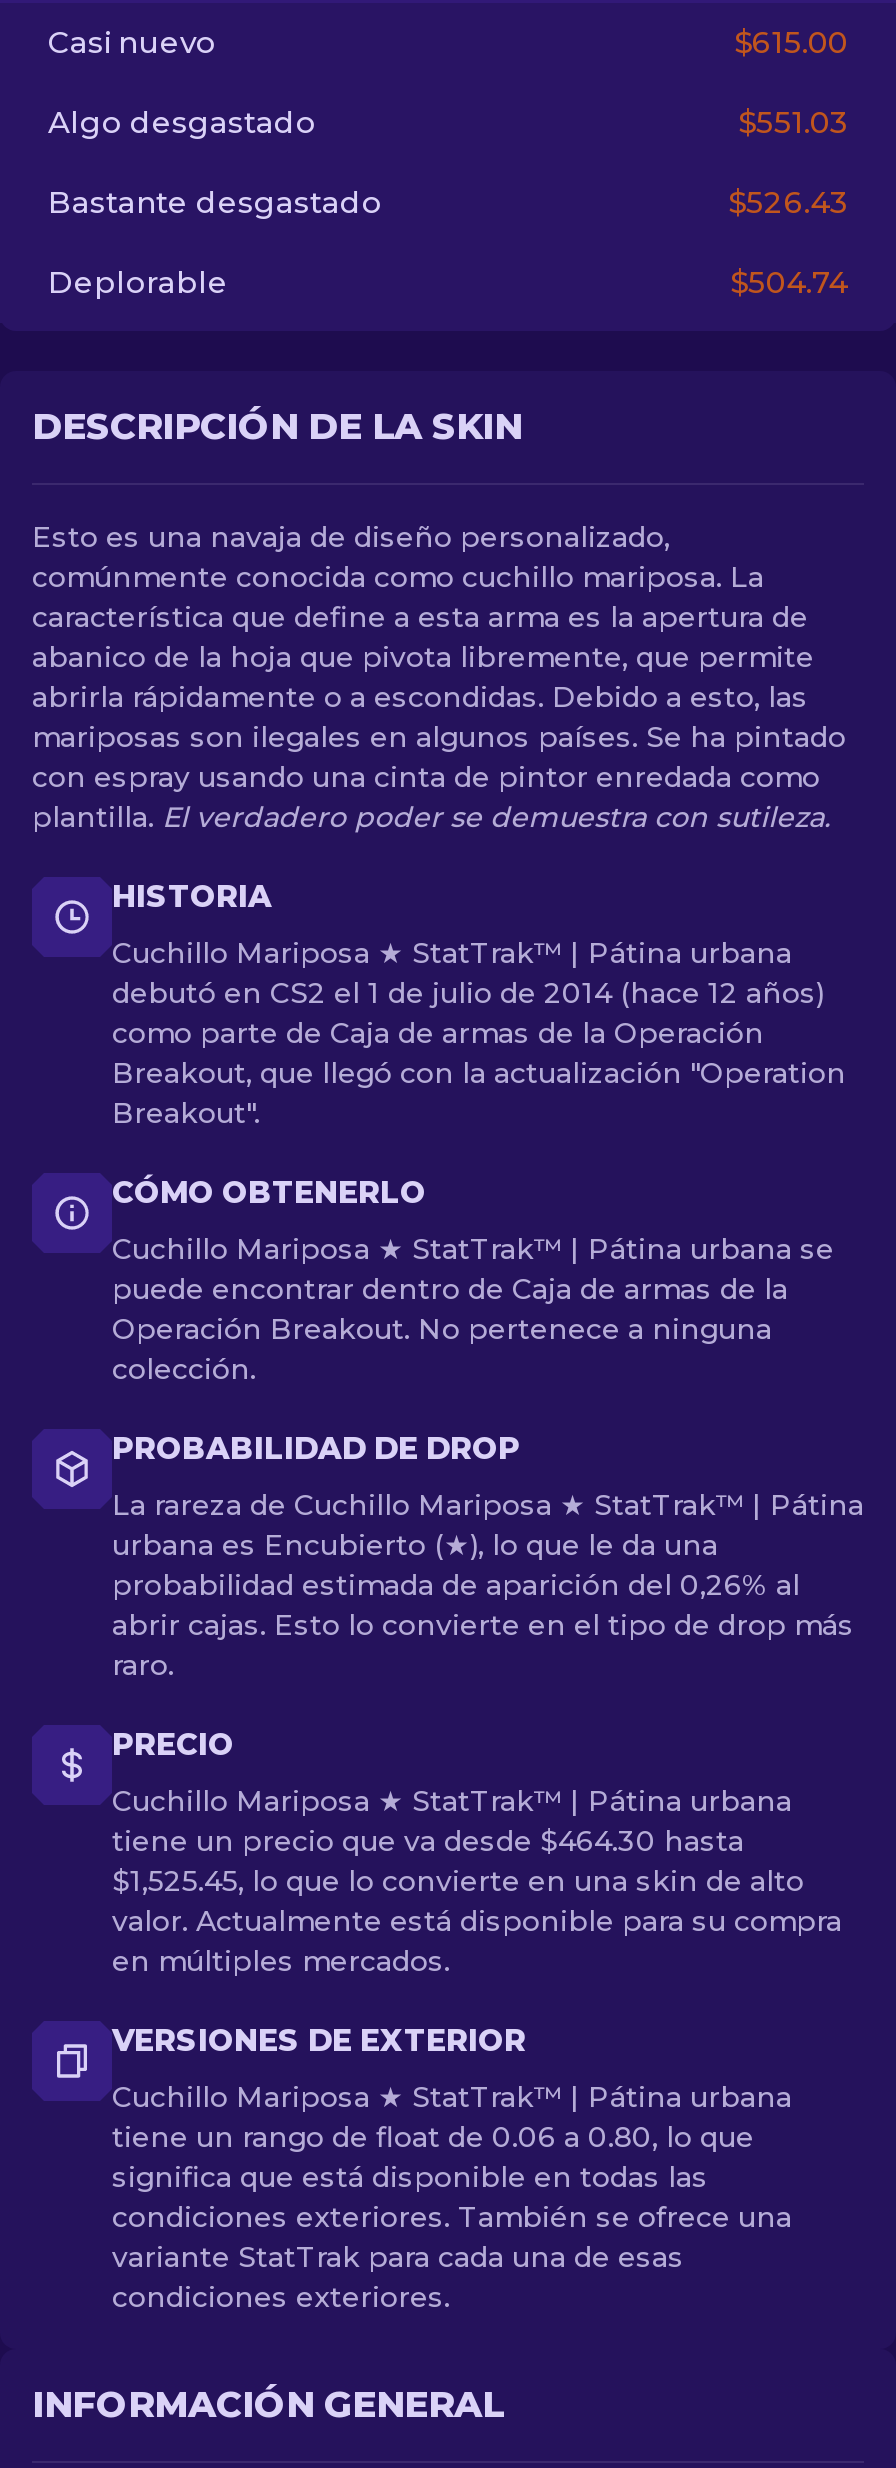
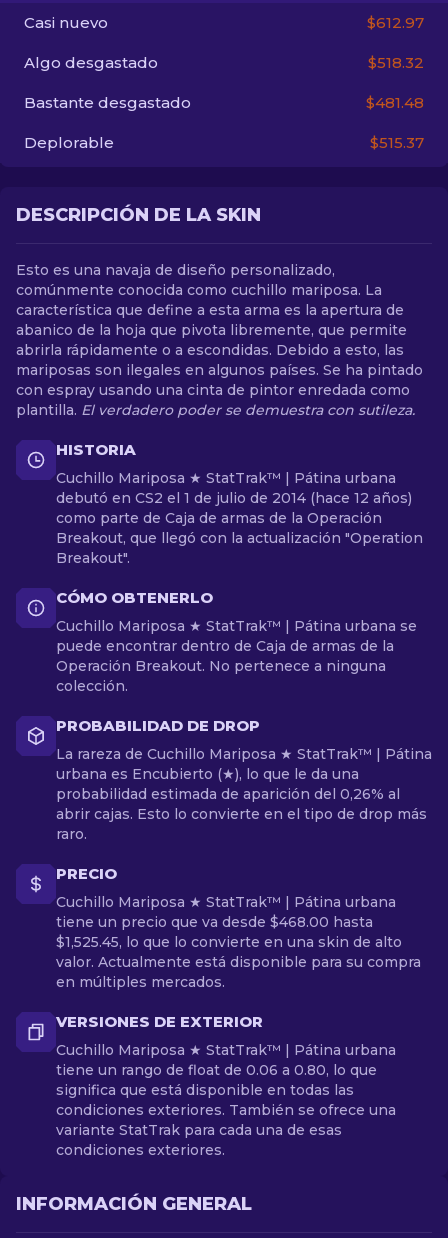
- $615.00
+ $612.97

- $551.03
+ $518.32

- $526.43
+ $481.48

- $504.74
+ $515.37

- tiene un precio que va desde $464.30 hasta
+ tiene un precio que va desde $468.00 hasta
